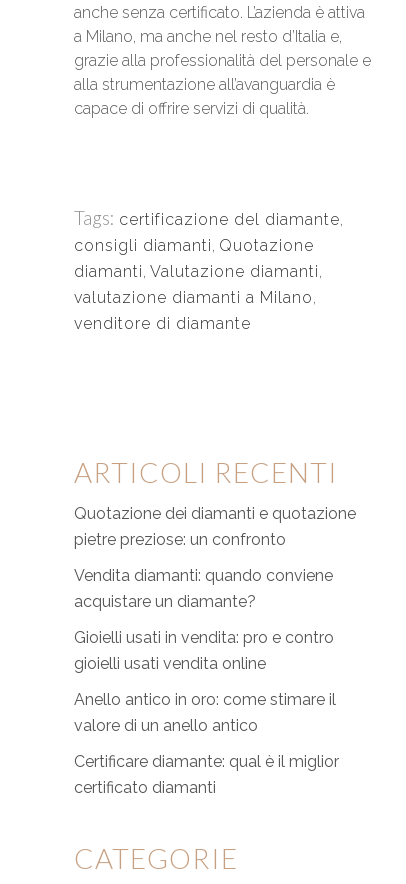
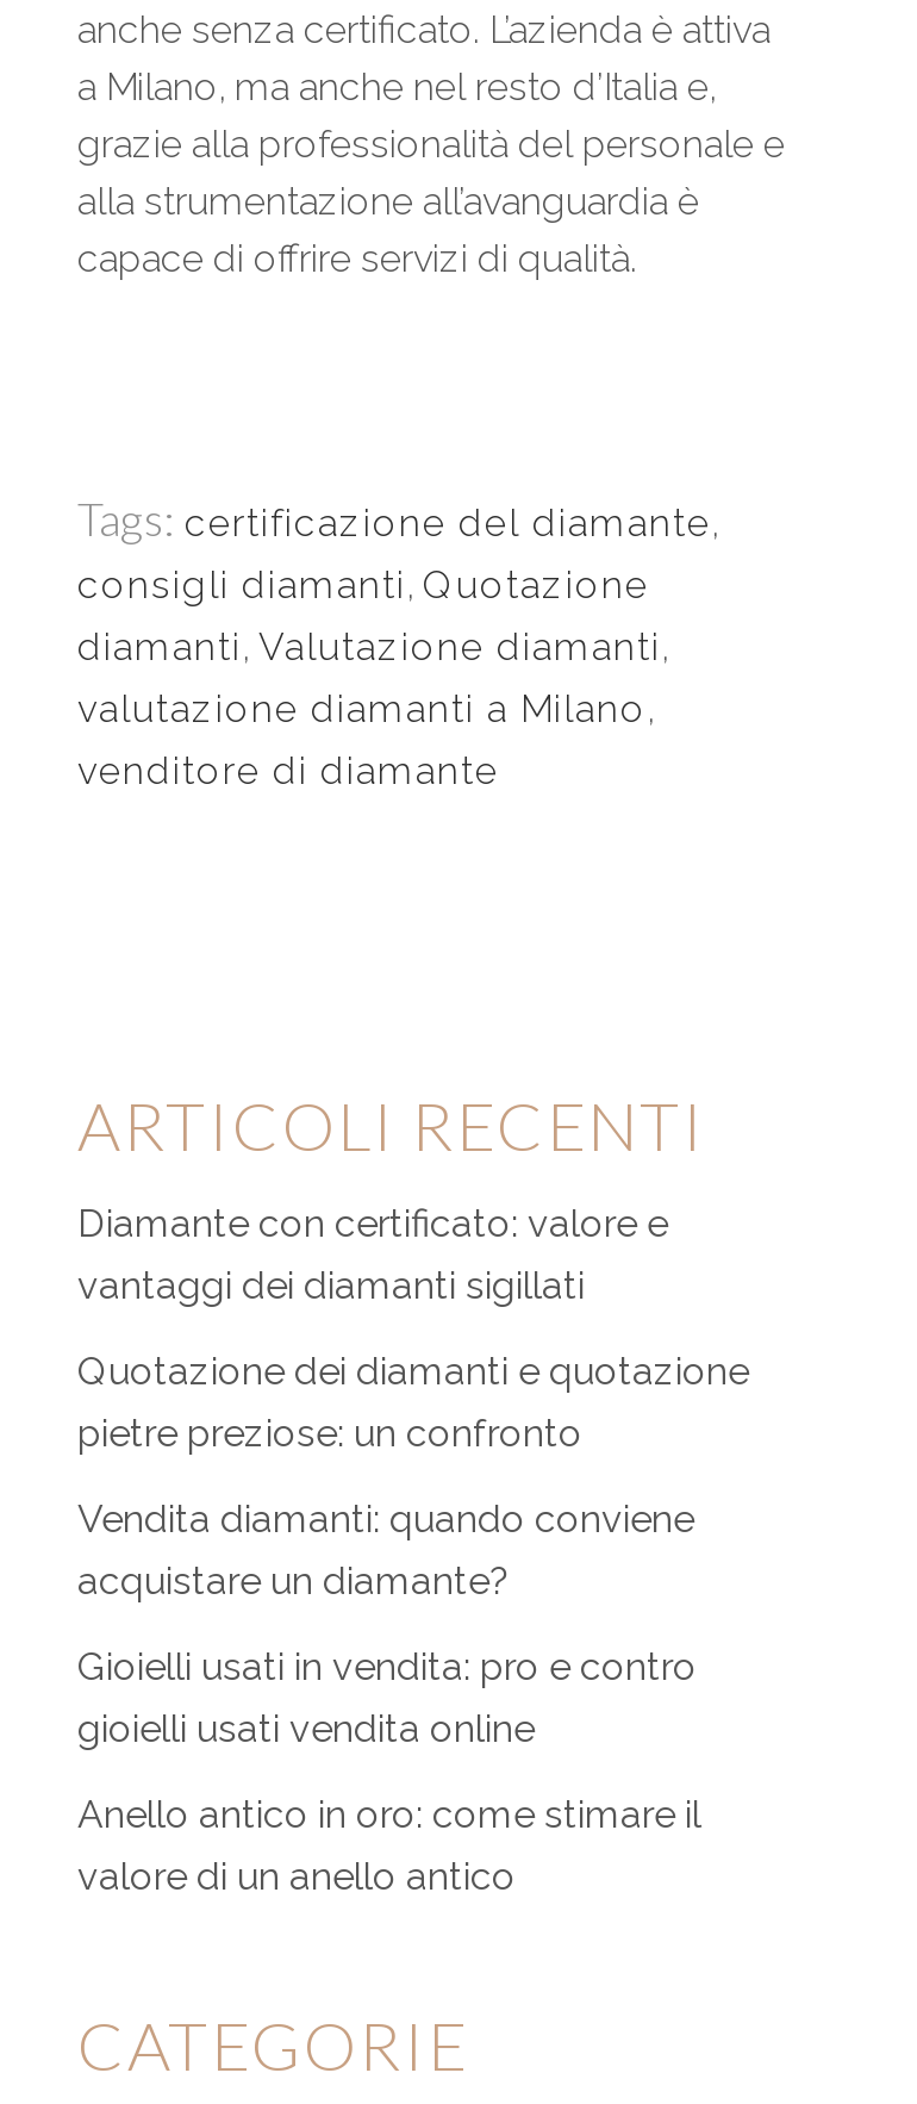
+ Diamante con certificato: valore e
+ vantaggi dei diamanti sigillati

moved down: Quotazione dei diamanti e quotazione | pietre preziose: un confronto | Vendita diamanti: quando conviene | acquistare un diamante? | Gioielli usati in vendita: pro e contro | gioielli usati vendita online | Anello antico in oro: come stimare il | valore di un anello antico

- Certificare diamante: qual è il miglior
- certificato diamanti
